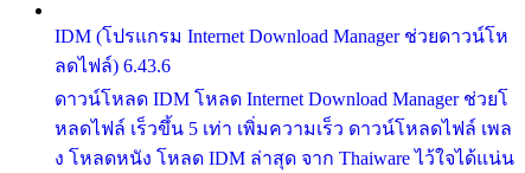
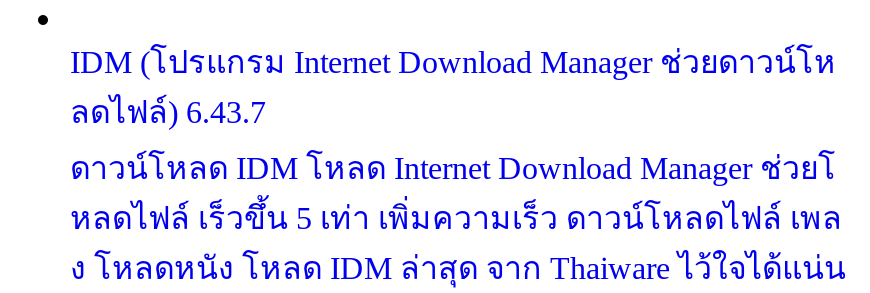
- ลดไฟล์) 6.43.6
+ ลดไฟล์) 6.43.7
